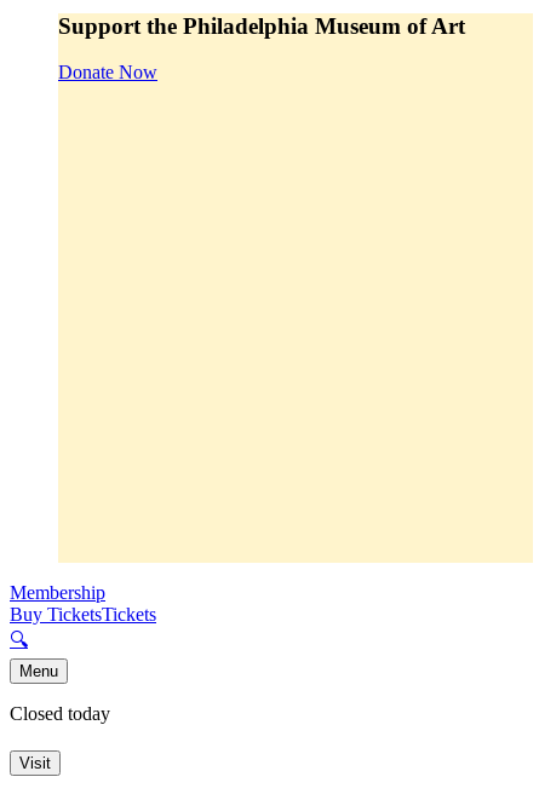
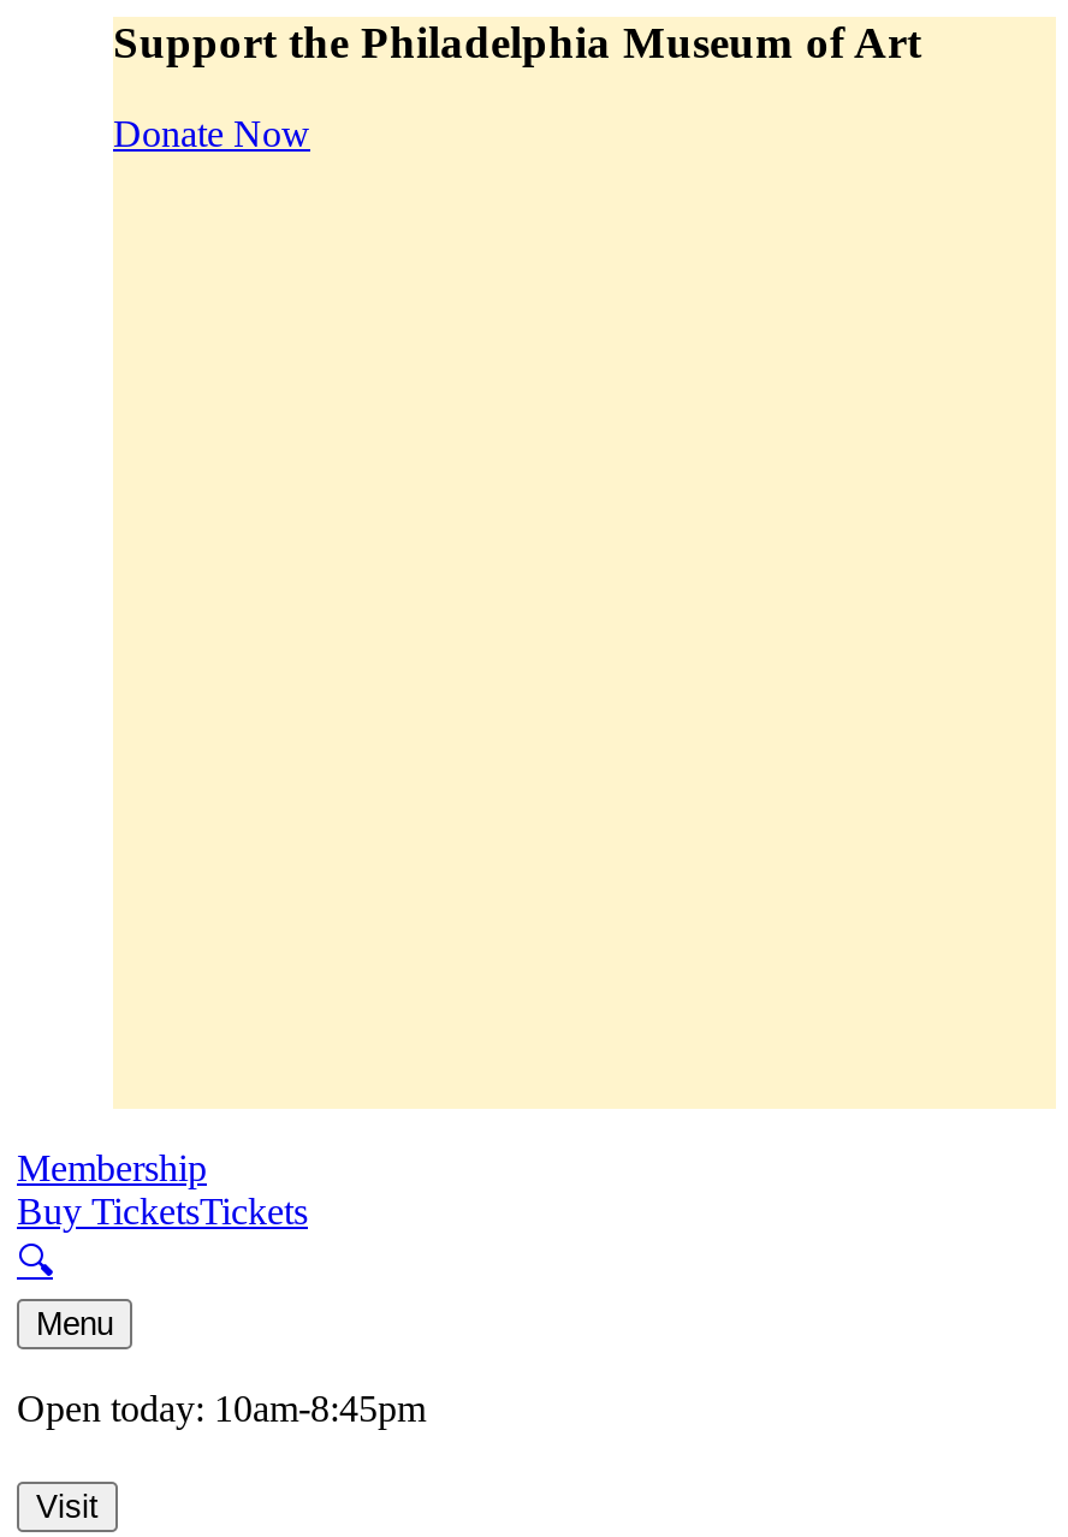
- Closed today
+ Open today: 10am-8:45pm
